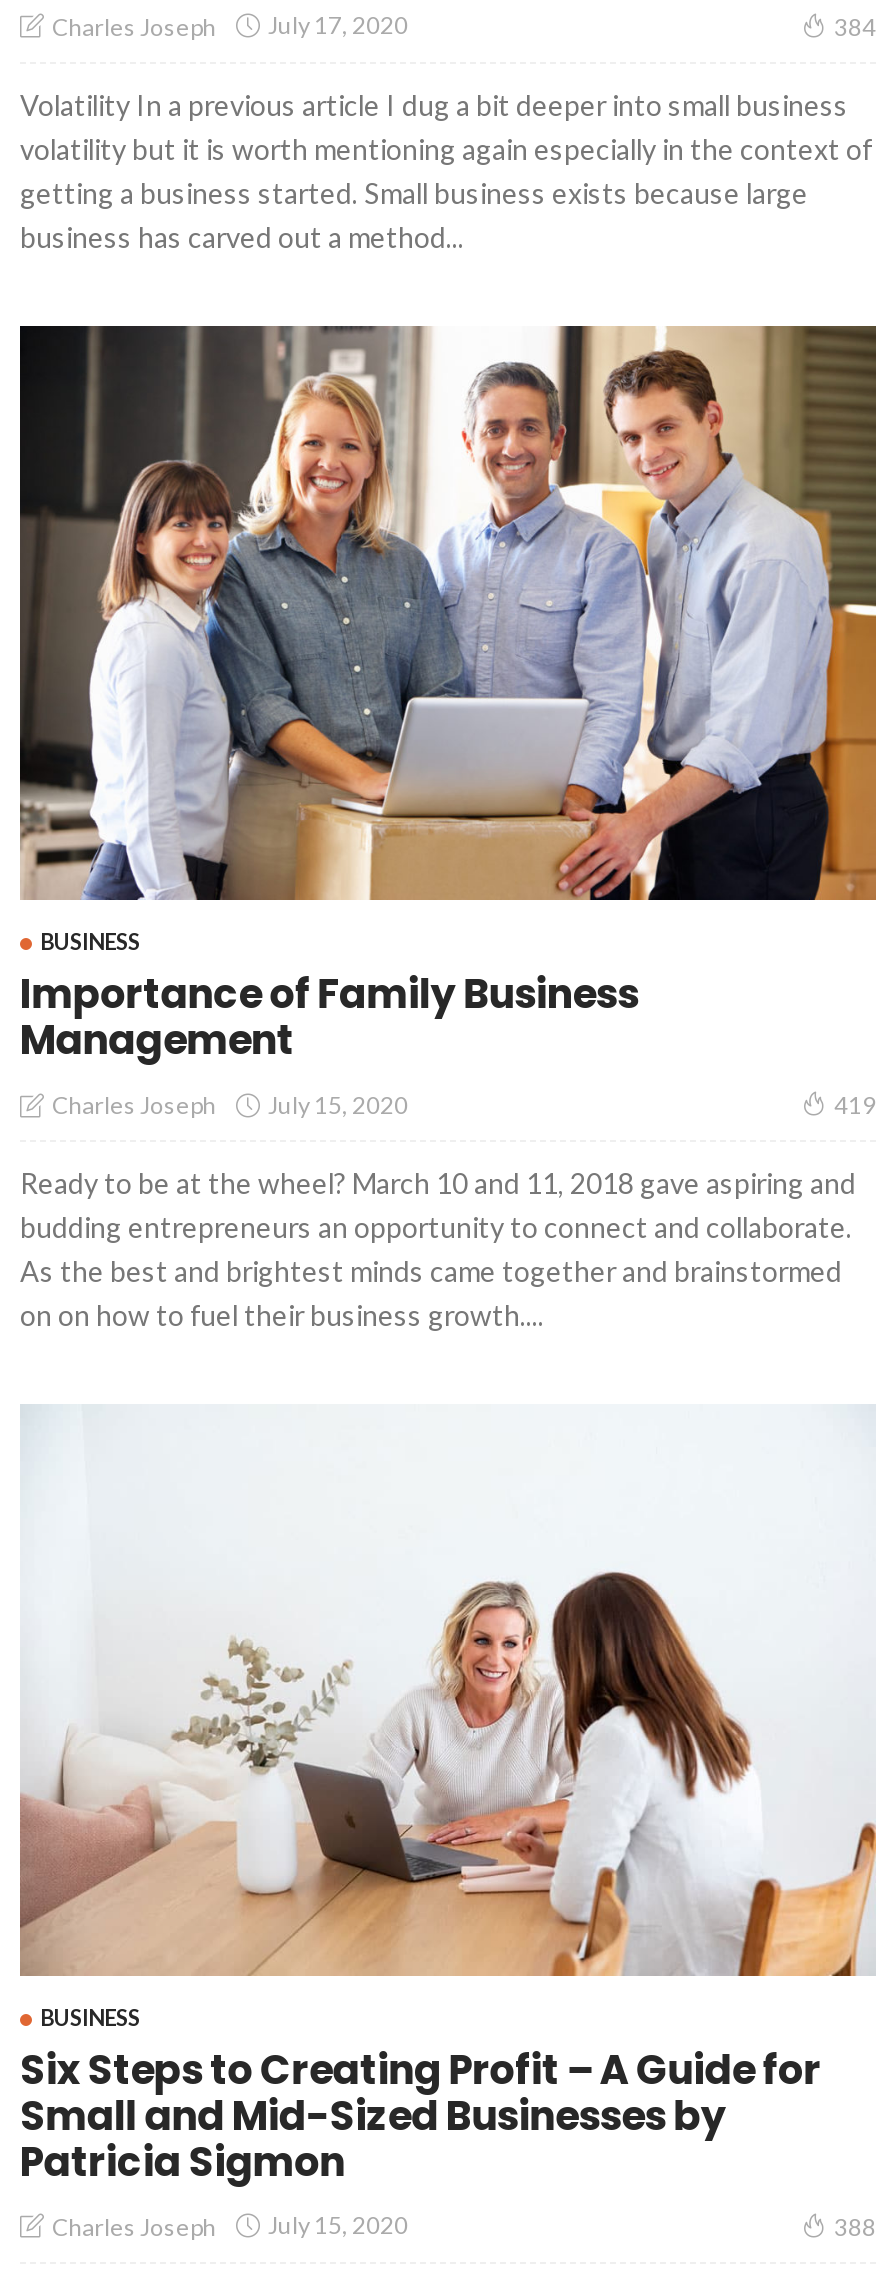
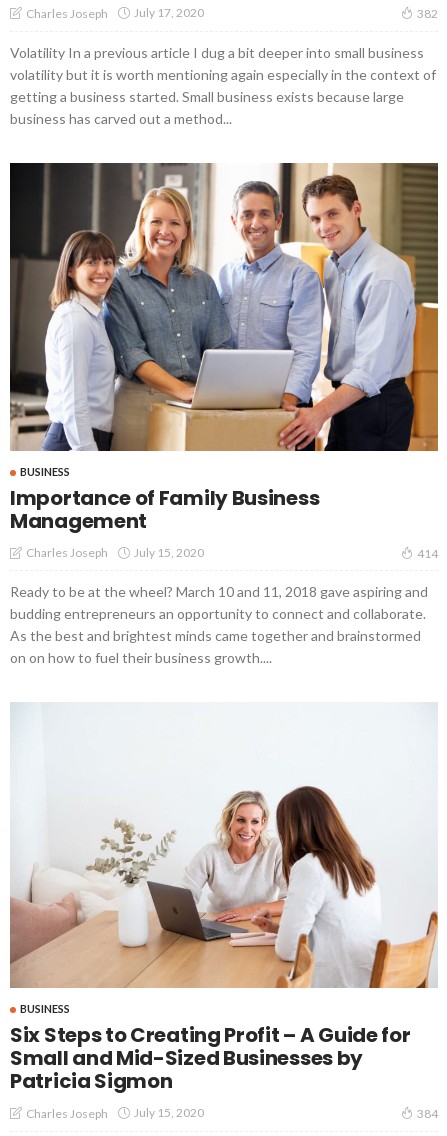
- 384
+ 382

- 419
+ 414

- 388
+ 384
